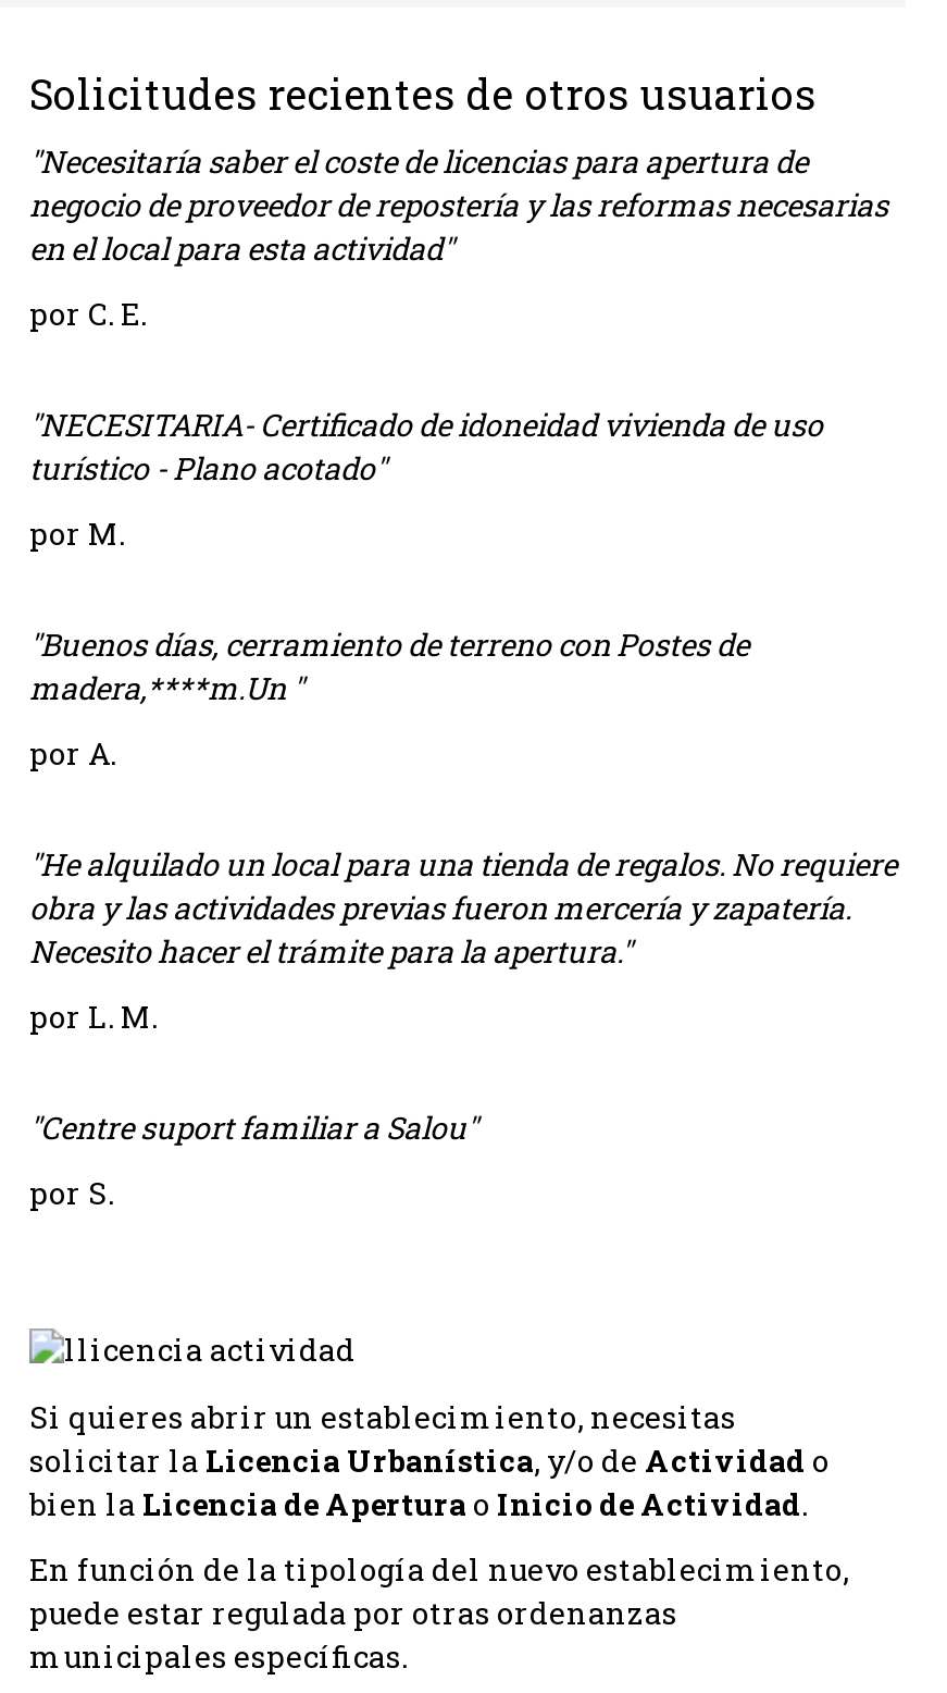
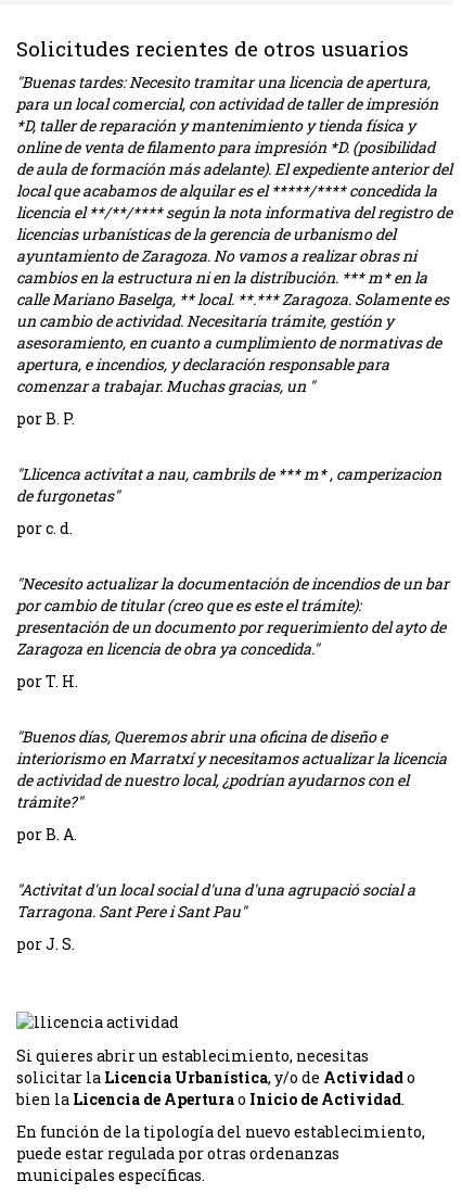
- "Necesitaría saber el coste de licencias para apertura de
- negocio de proveedor de repostería y las reformas necesarias
- en el local para esta actividad"
+ "Buenas tardes: Necesito tramitar una licencia de apertura,
+ para un local comercial, con actividad de taller de impresión
+ *D, taller de reparación y mantenimiento y tienda física y
+ online de venta de filamento para impresión *D. (posibilidad
+ de aula de formación más adelante). El expediente anterior del
+ local que acabamos de alquilar es el *****/**** concedida la
+ licencia el **/**/**** según la nota informativa del registro de
+ licencias urbanísticas de la gerencia de urbanismo del
+ ayuntamiento de Zaragoza. No vamos a realizar obras ni
+ cambios en la estructura ni en la distribución. *** m* en la
+ calle Mariano Baselga, ** local. **.*** Zaragoza. Solamente es
+ un cambio de actividad. Necesitaría trámite, gestión y
+ asesoramiento, en cuanto a cumplimiento de normativas de
+ apertura, e incendios, y declaración responsable para
+ comenzar a trabajar. Muchas gracias, un "

- por C. E.
+ por B. P.

- "NECESITARIA- Certificado de idoneidad vivienda de uso
- turístico - Plano acotado"
+ "Llicenca activitat a nau, cambrils de *** m* , camperizacion
+ de furgonetas"

- por M.
+ por c. d.

- "Buenos días, cerramiento de terreno con Postes de
- madera,****m.Un "
+ "Necesito actualizar la documentación de incendios de un bar
+ por cambio de titular (creo que es este el trámite):
+ presentación de un documento por requerimiento del ayto de
+ Zaragoza en licencia de obra ya concedida."

- por A.
+ por T. H.

- "He alquilado un local para una tienda de regalos. No requiere
- obra y las actividades previas fueron mercería y zapatería.
- Necesito hacer el trámite para la apertura."
+ "Buenos días, Queremos abrir una oficina de diseño e
+ interiorismo en Marratxí y necesitamos actualizar la licencia
+ de actividad de nuestro local, ¿podrían ayudarnos con el
+ trámite?"

- por L. M.
+ por B. A.

- "Centre suport familiar a Salou"
+ "Activitat d'un local social d'una d'una agrupació social a
+ Tarragona. Sant Pere i Sant Pau"

- por S.
+ por J. S.
